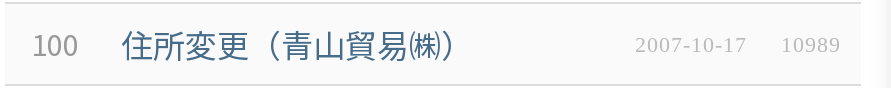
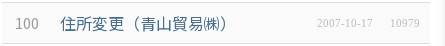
- 2007-10-17 10989
+ 2007-10-17 10979
